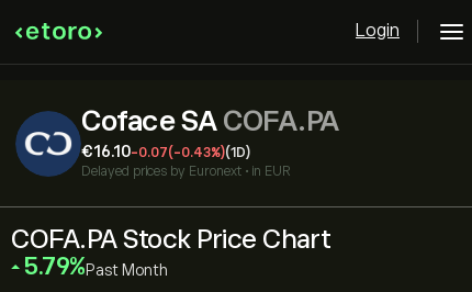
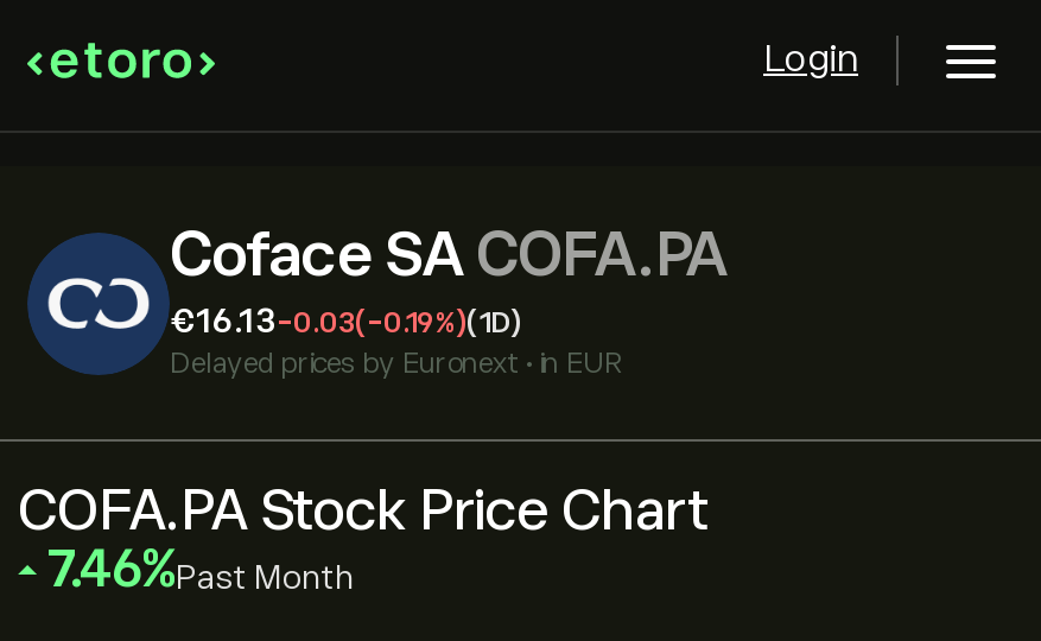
- €16.10-0.07(-0.43%)(1D)
+ €16.13-0.03(-0.19%)(1D)

- 5.79 Past Month
+ 7.46 Past Month
